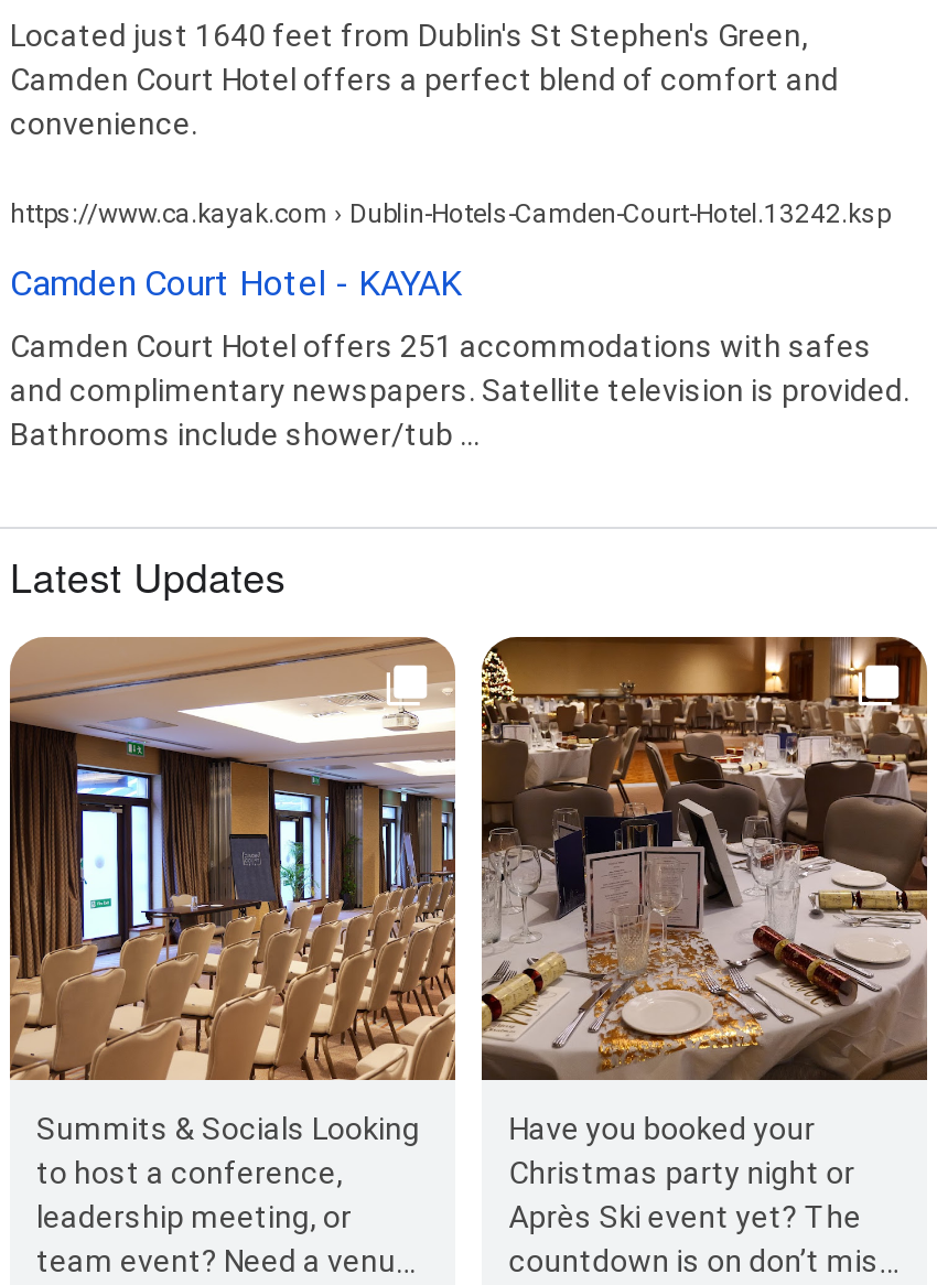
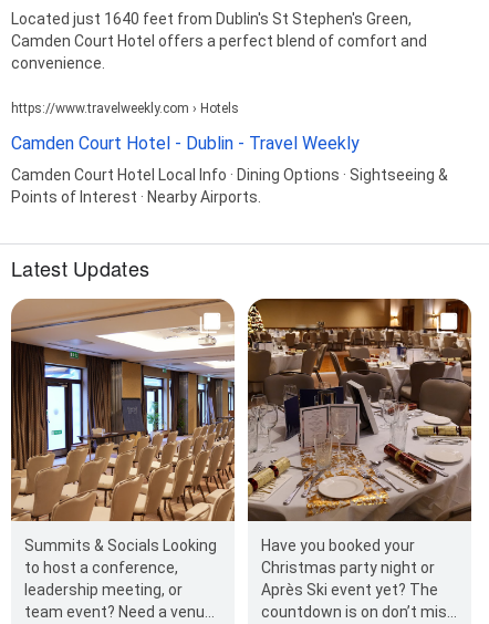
- https://www.ca.kayak.com › Dublin-Hotels-Camden-Court-Hotel.13242.ksp
+ https://www.travelweekly.com › Hotels

- Camden Court Hotel - KAYAK
+ Camden Court Hotel - Dublin - Travel Weekly

- Camden Court Hotel offers 251 accommodations with safes
- and complimentary newspapers. Satellite television is provided.
- Bathrooms include shower/tub ...
+ Camden Court Hotel Local Info · Dining Options · Sightseeing &
+ Points of Interest · Nearby Airports.
